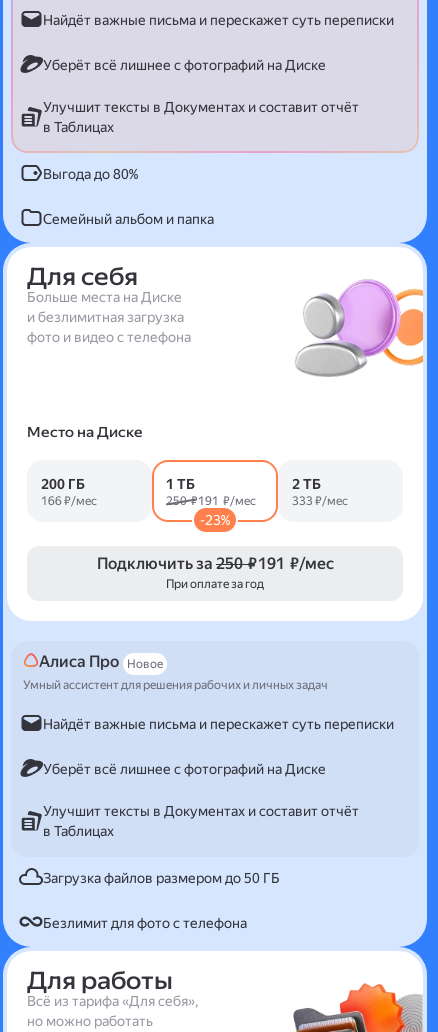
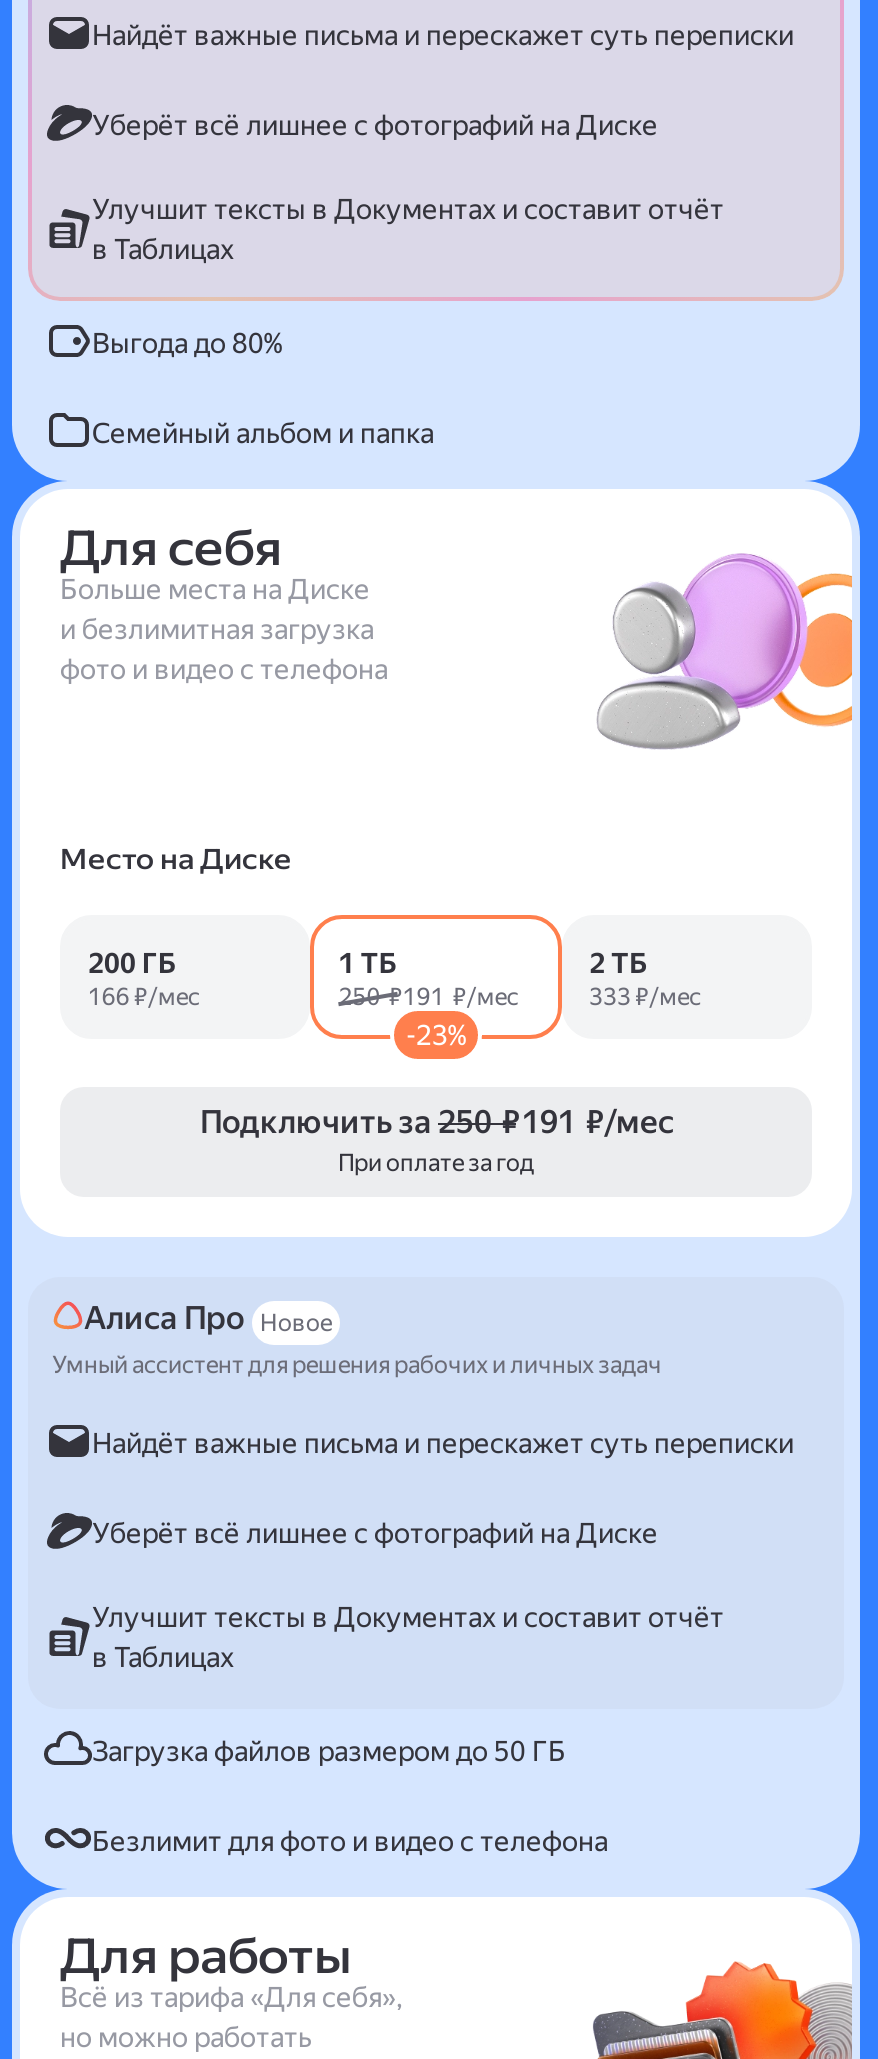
- Безлимит для фото с телефона
+ Безлимит для фото и видео с телефона
